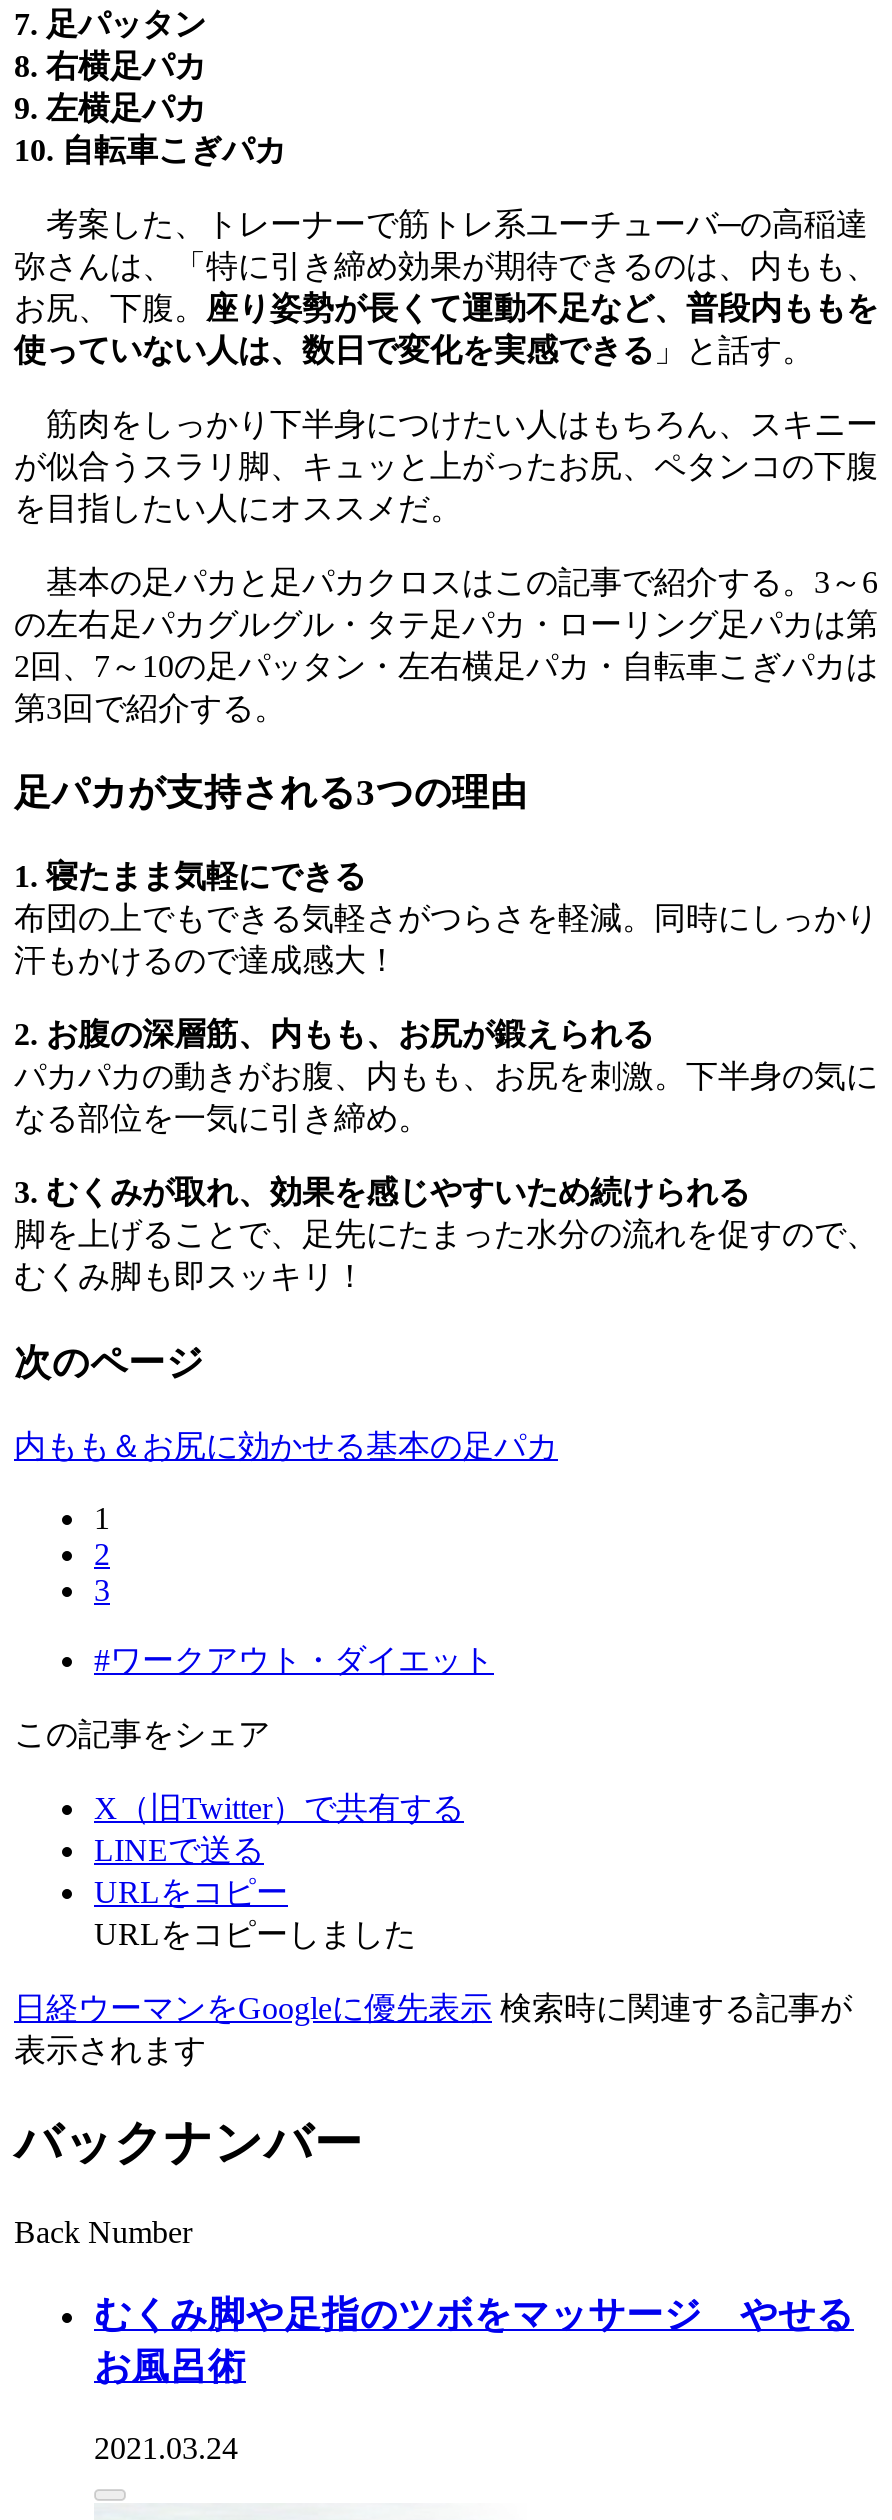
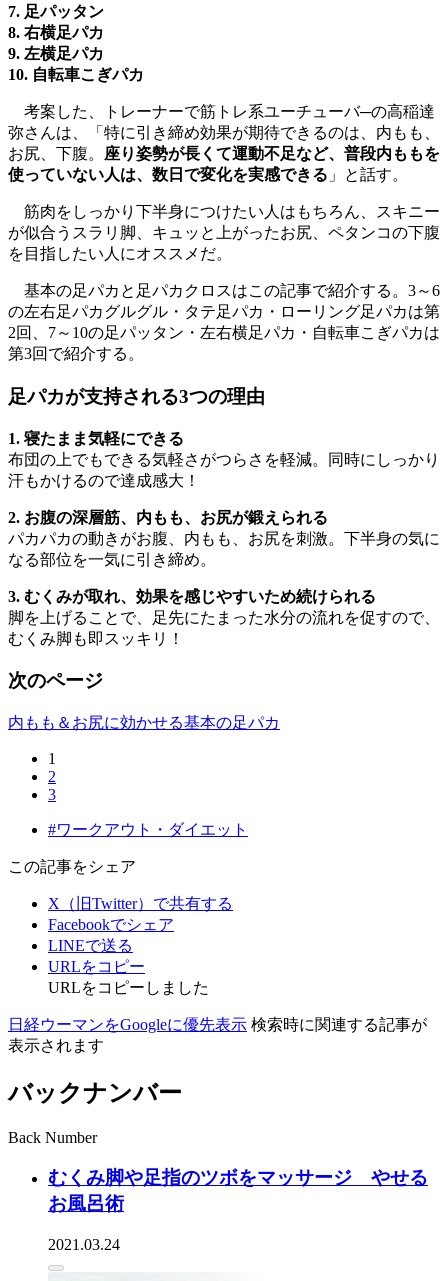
+ Facebookでシェア
